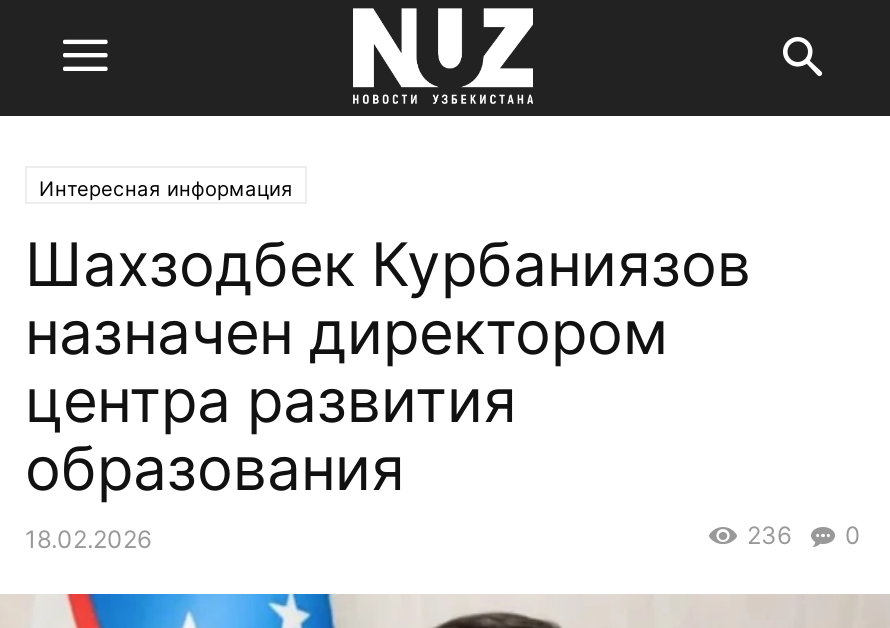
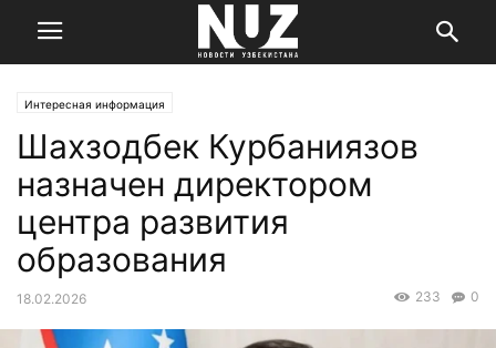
- 236 0
+ 233 0
